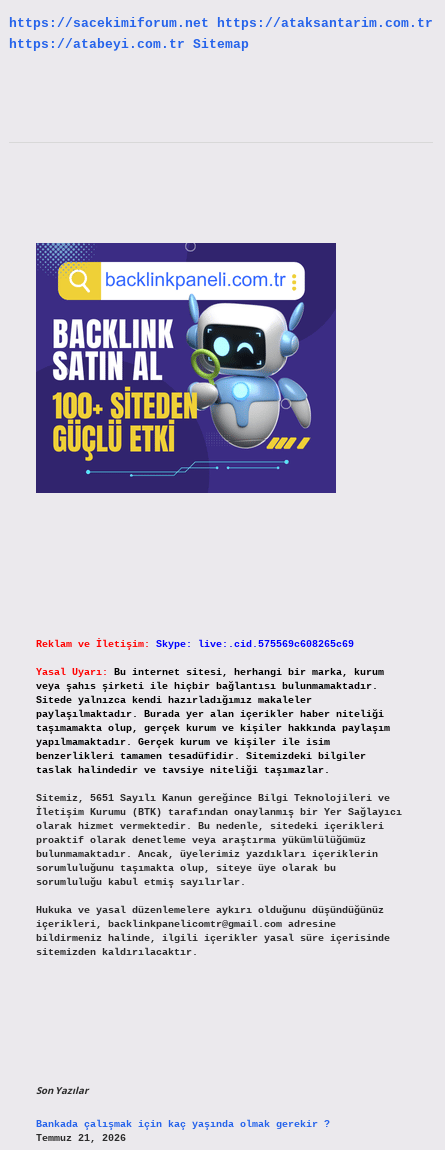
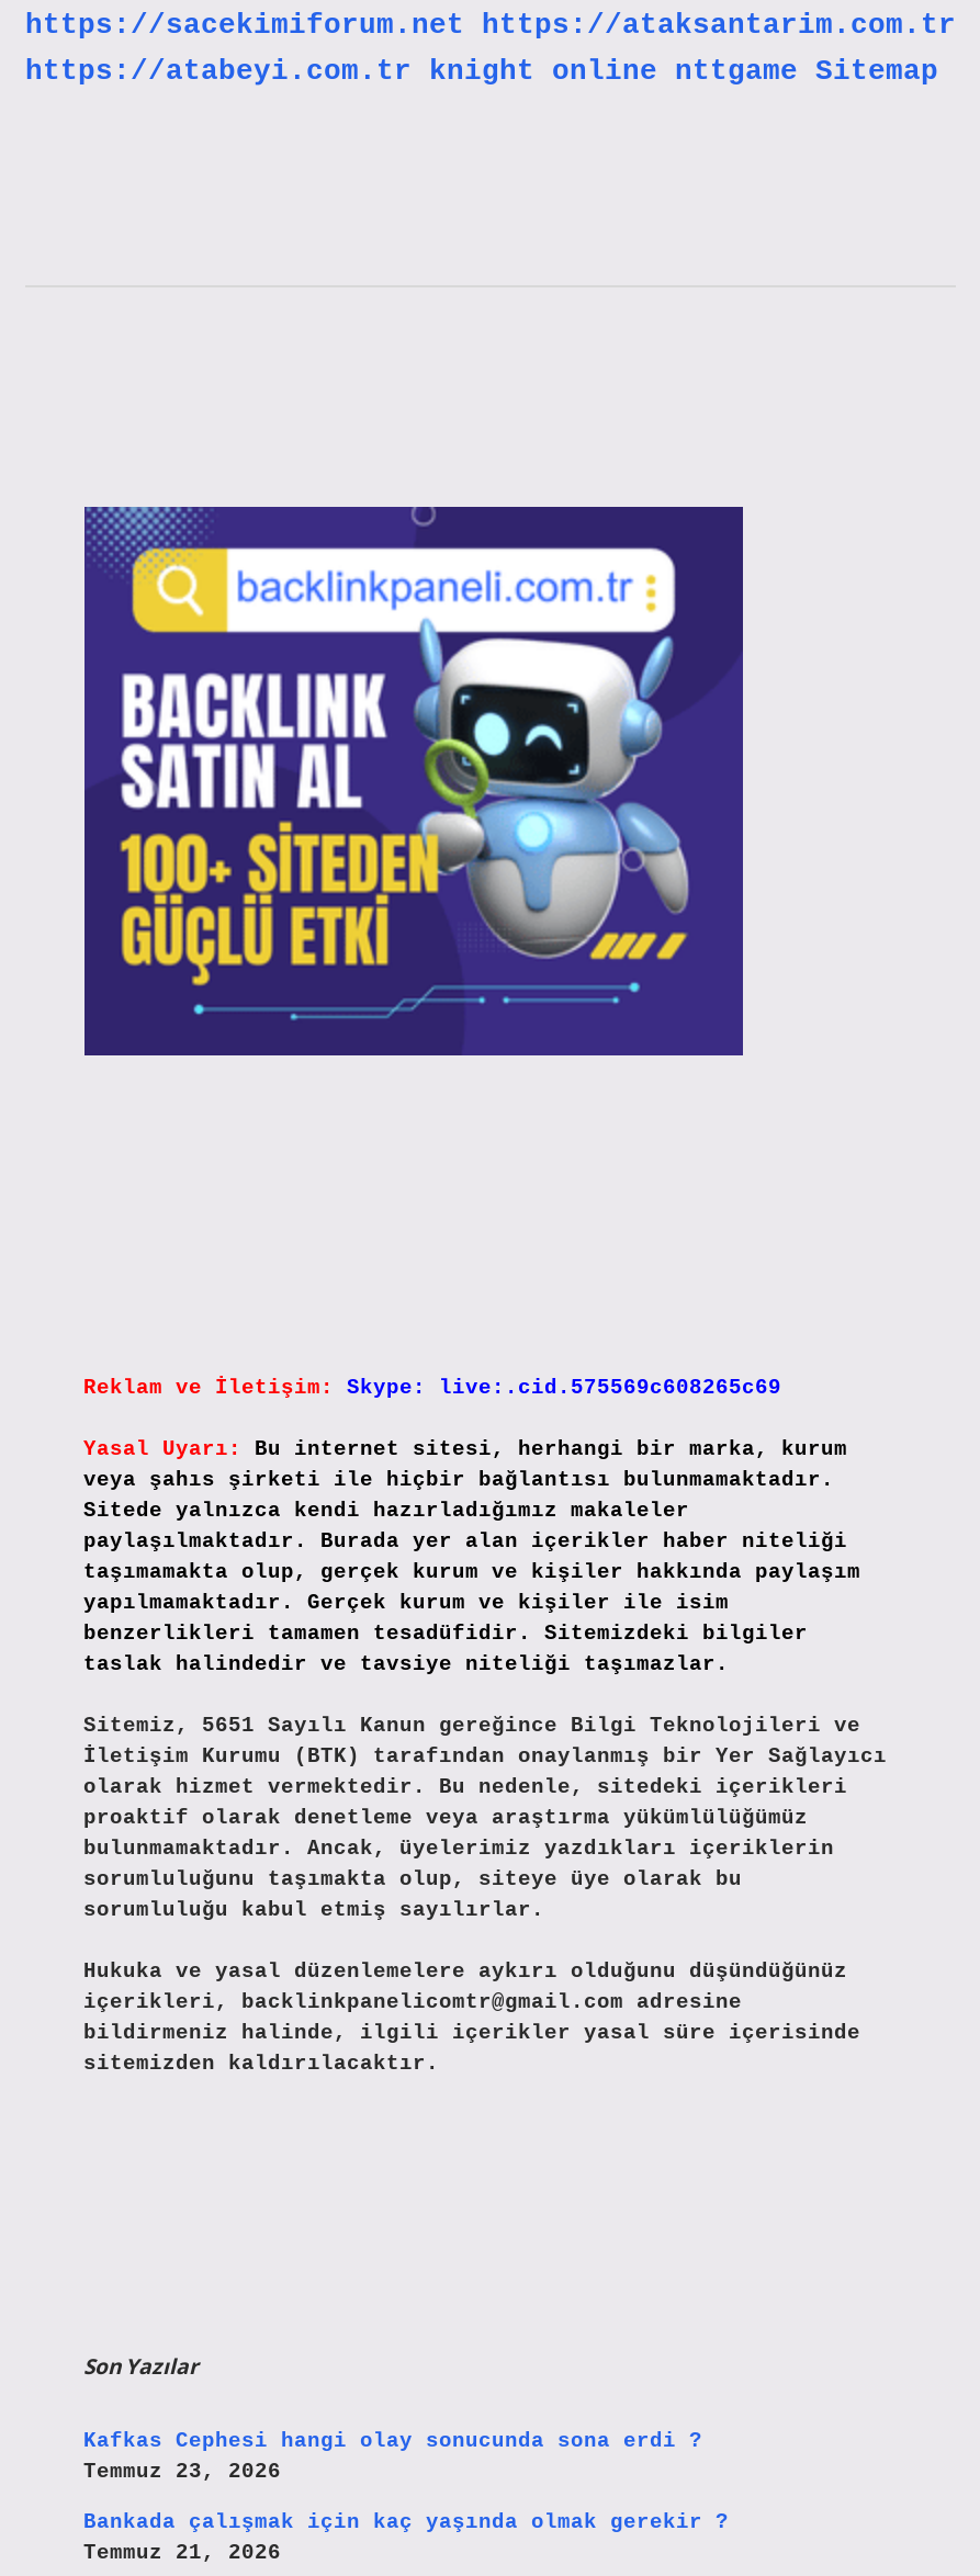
- https://atabeyi.com.tr Sitemap
+ https://atabeyi.com.tr knight online nttgame Sitemap

+ Kafkas Cephesi hangi olay sonucunda sona erdi ?
+ Temmuz 23, 2026
